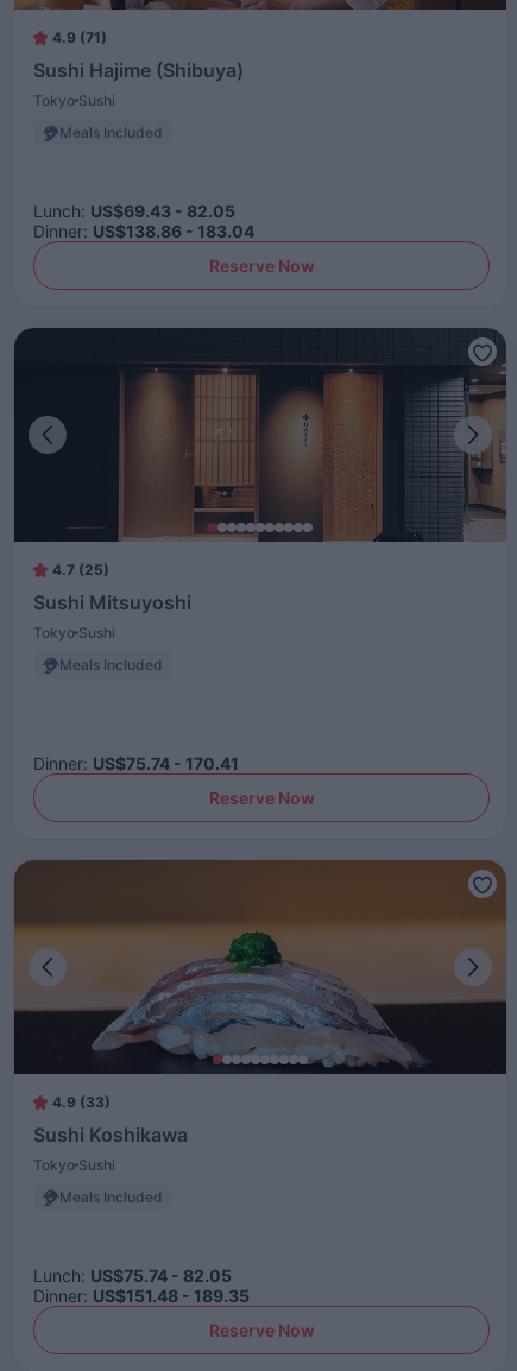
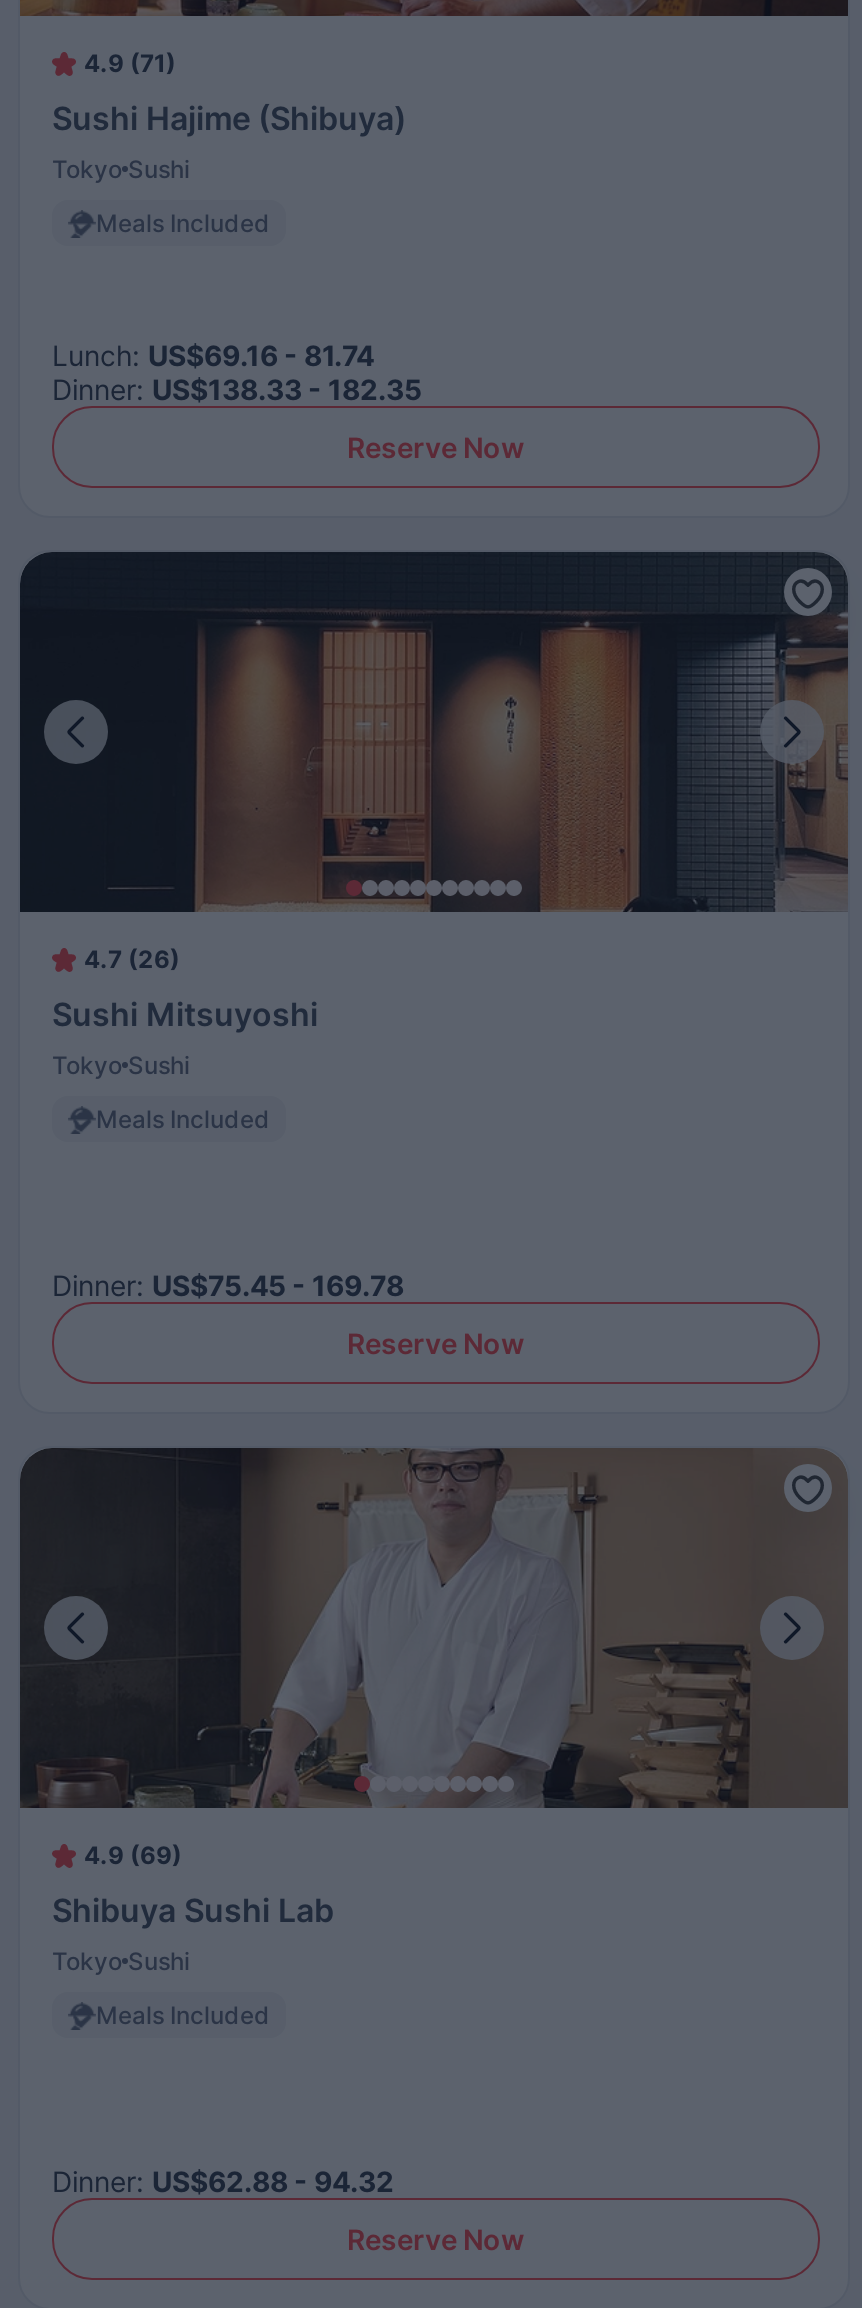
- Lunch: US$69.43 - 82.05
+ Lunch: US$69.16 - 81.74

- Dinner: US$138.86 - 183.04
+ Dinner: US$138.33 - 182.35

- 4.7 (25)
+ 4.7 (26)

- Dinner: US$75.74 - 170.41
+ Dinner: US$75.45 - 169.78

- [image]
- 4.9 (33)
+ [image]
+ 4.9 (69)

- Sushi Koshikawa
+ Shibuya Sushi Lab

- Lunch: US$75.74 - 82.05
- Dinner: US$151.48 - 189.35
+ Dinner: US$62.88 - 94.32
